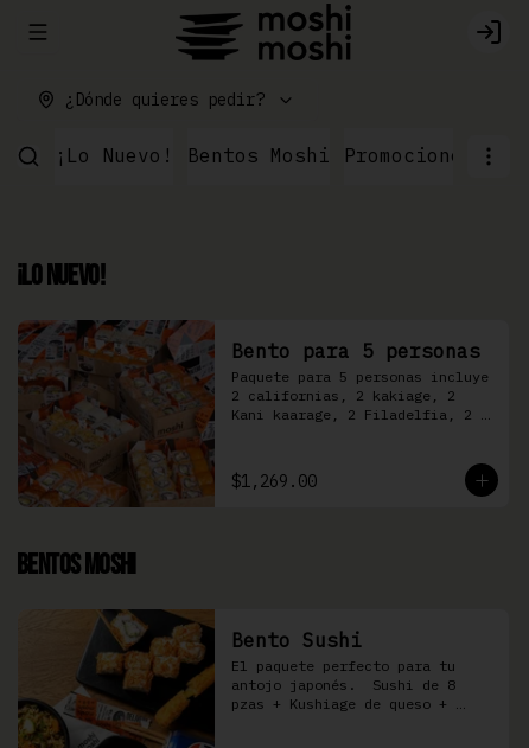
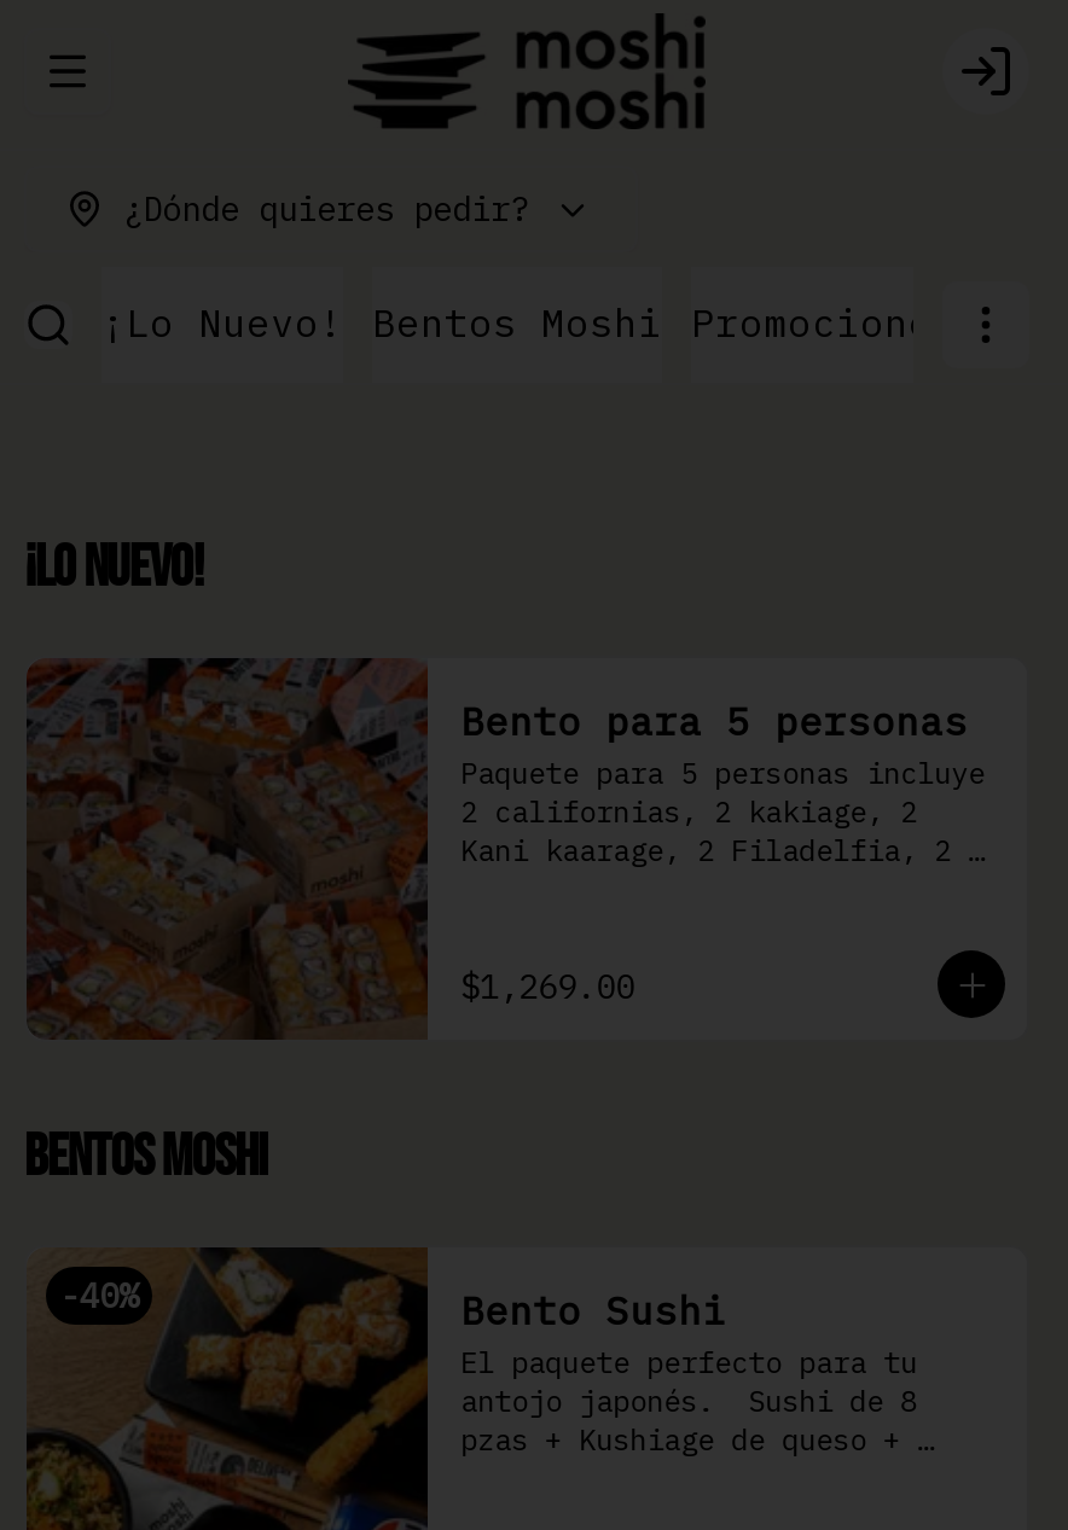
+ -40%
